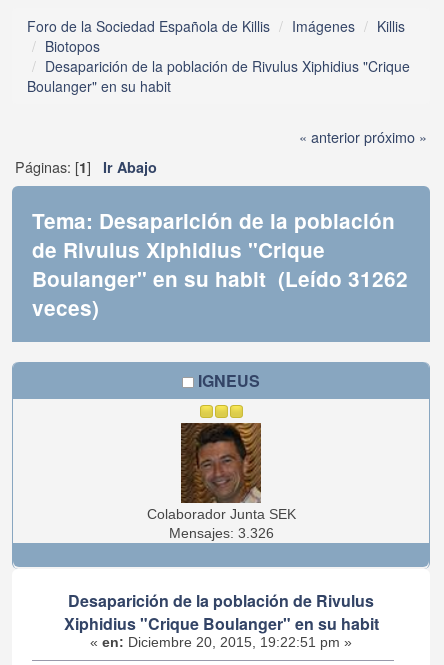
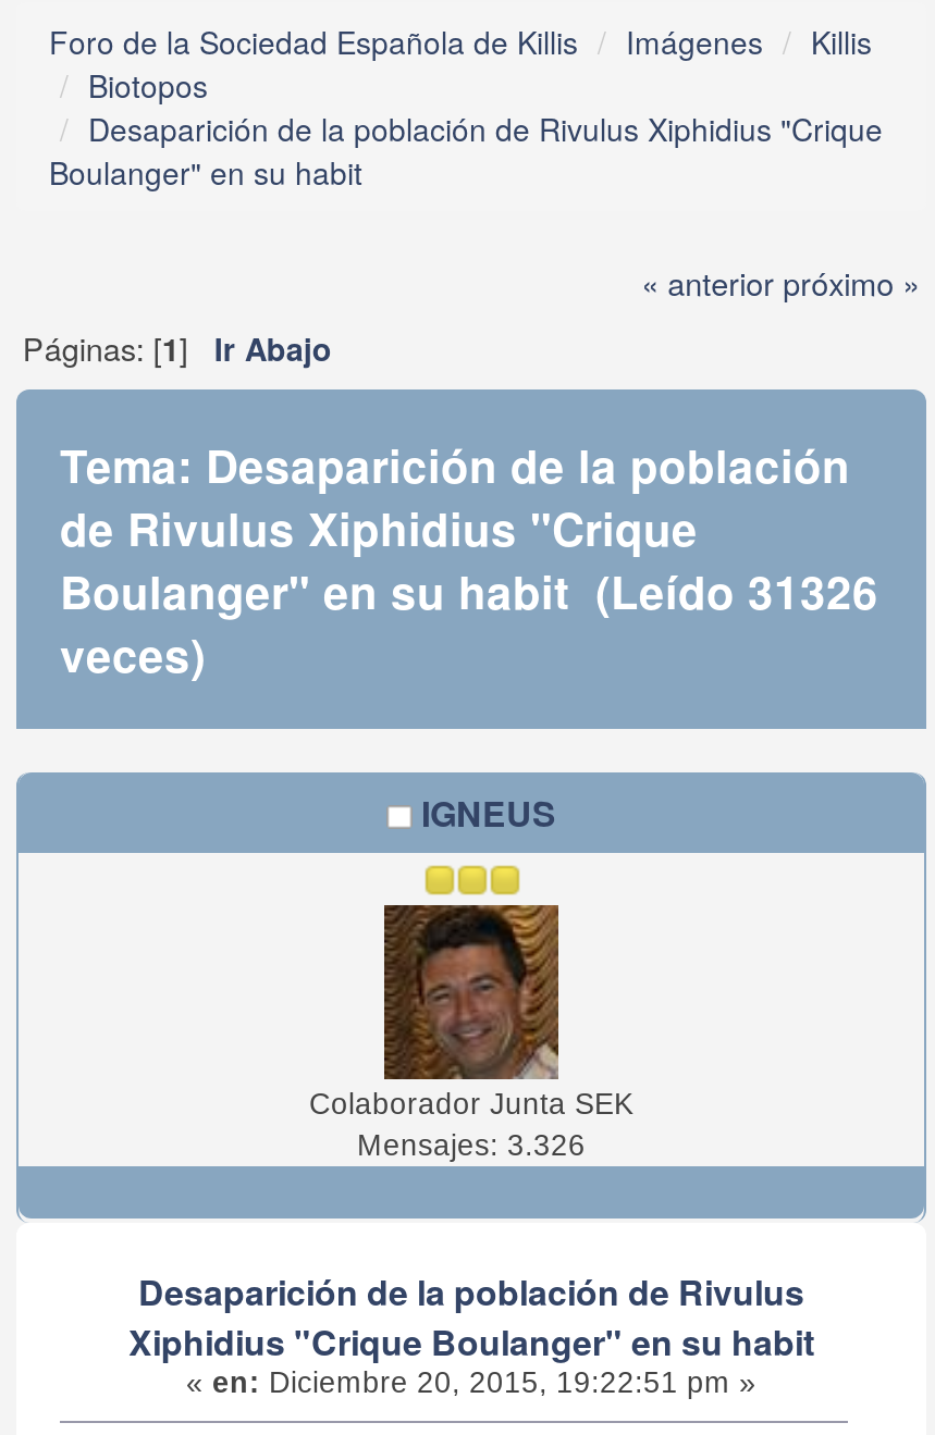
- Boulanger" en su habit (Leído 31262
+ Boulanger" en su habit (Leído 31326
